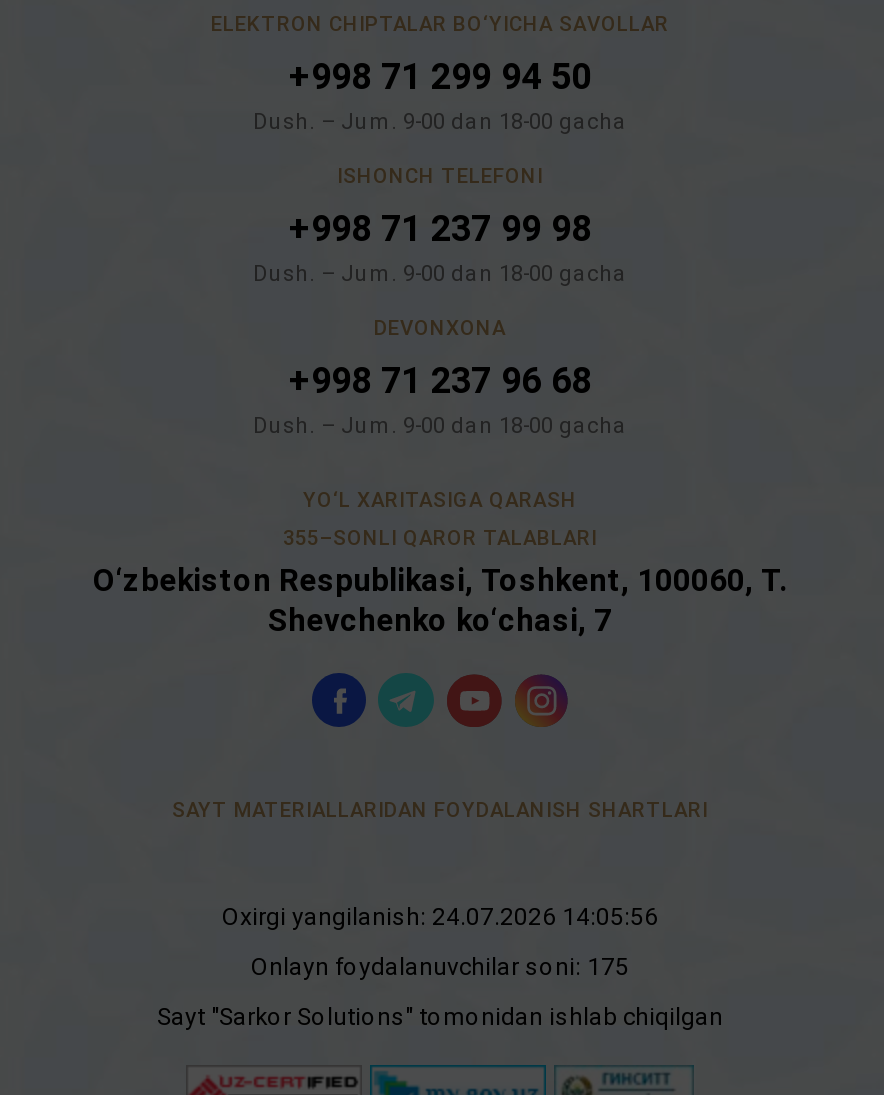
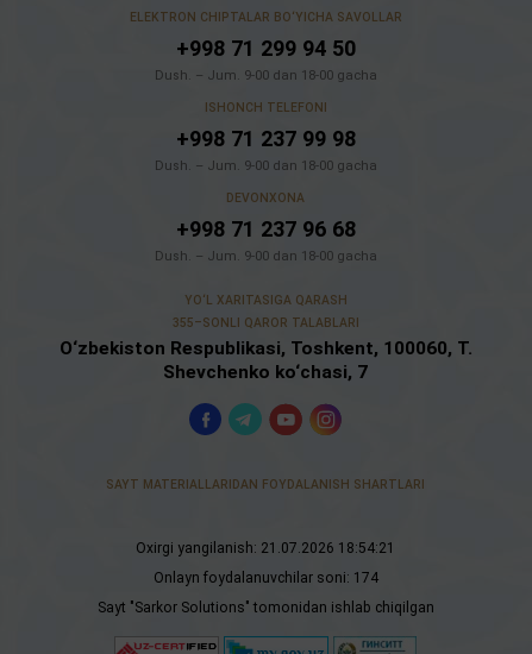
- Оxirgi yangilanish: 24.07.2026 14:05:56
+ Оxirgi yangilanish: 21.07.2026 18:54:21

- Onlayn foydalanuvchilar soni: 175
+ Onlayn foydalanuvchilar soni: 174
